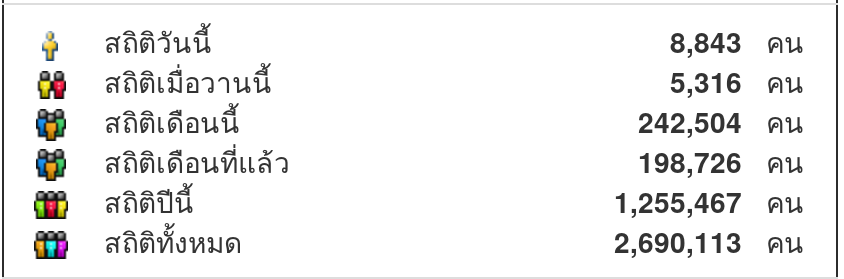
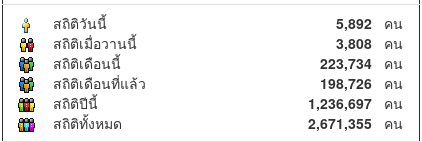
- 8,843คน
+ 5,892คน

- 5,316คน
+ 3,808คน

- 242,504คน
+ 223,734คน

- 1,255,467คน
+ 1,236,697คน

- 2,690,113คน
+ 2,671,355คน
